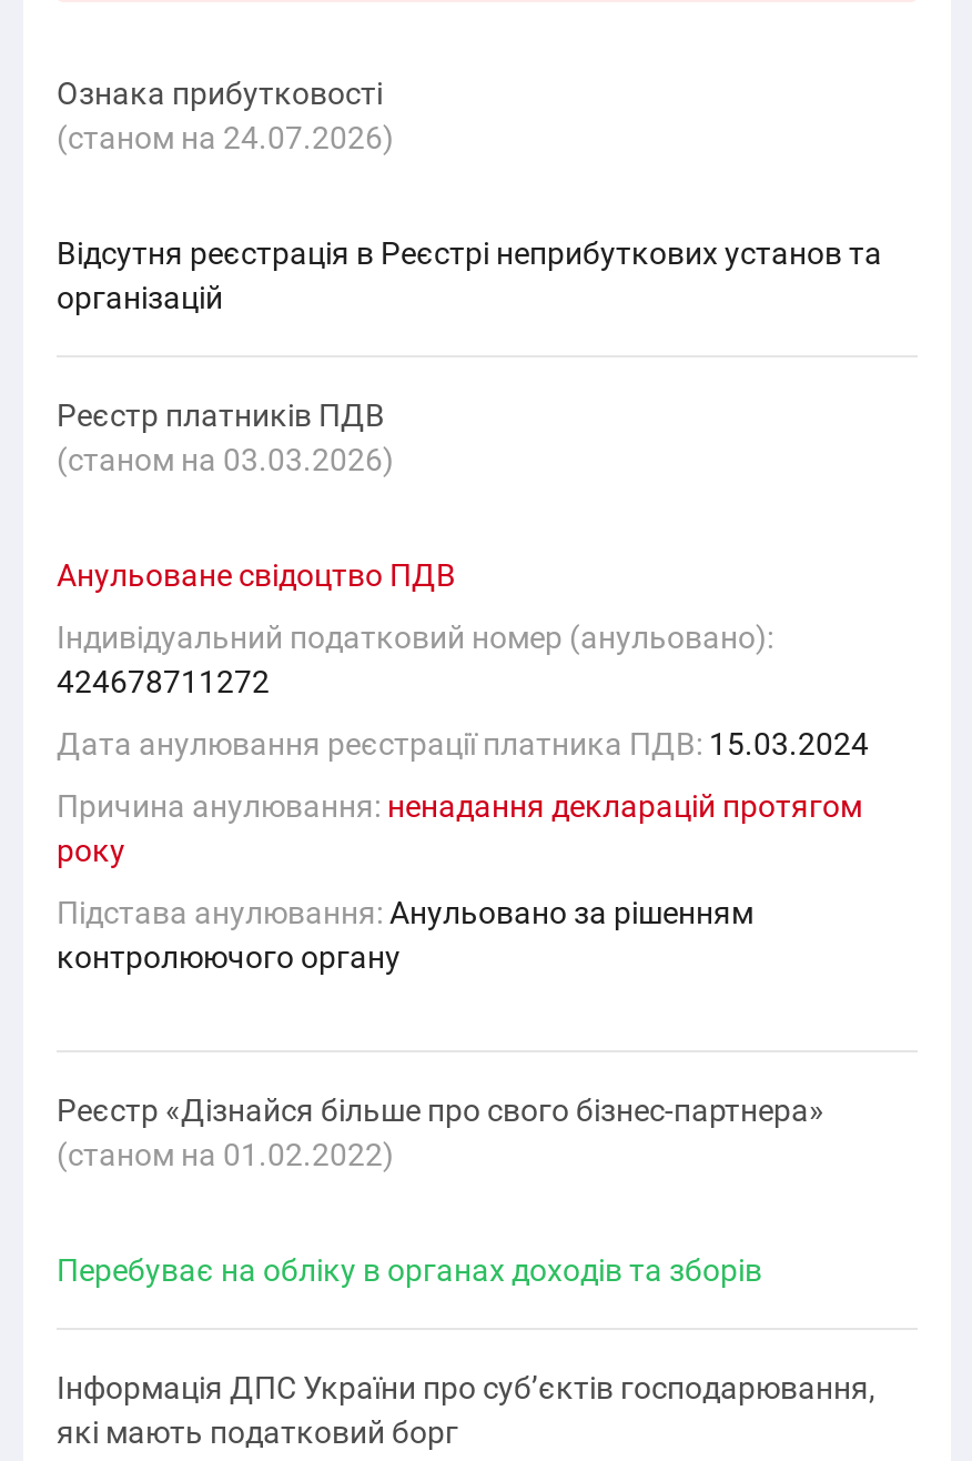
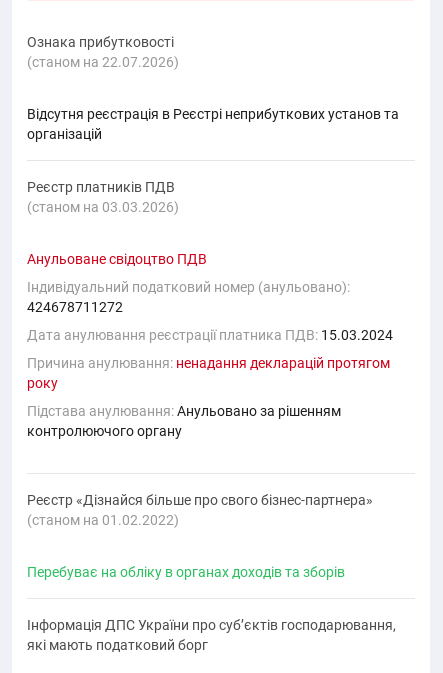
- (cтаном на 24.07.2026)
+ (cтаном на 22.07.2026)
